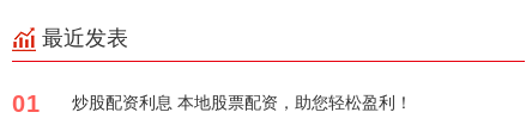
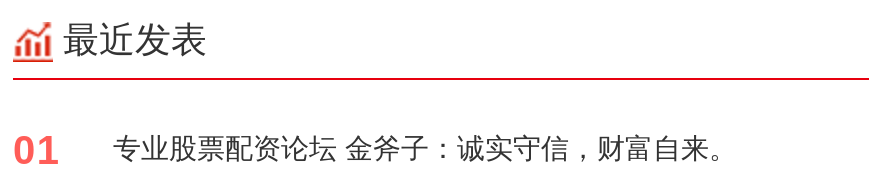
- 炒股配资利息 本地股票配资，助您轻松盈利！
+ 专业股票配资论坛 金斧子：诚实守信，财富自来。
